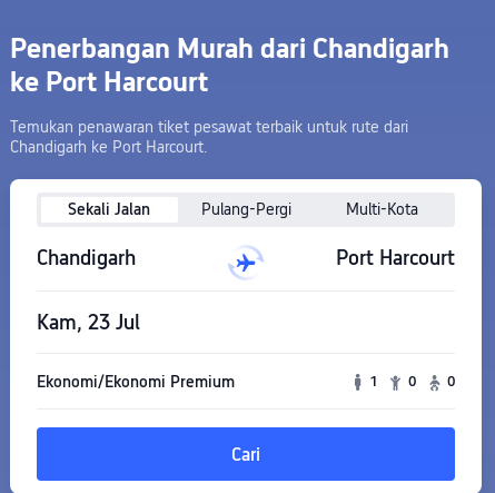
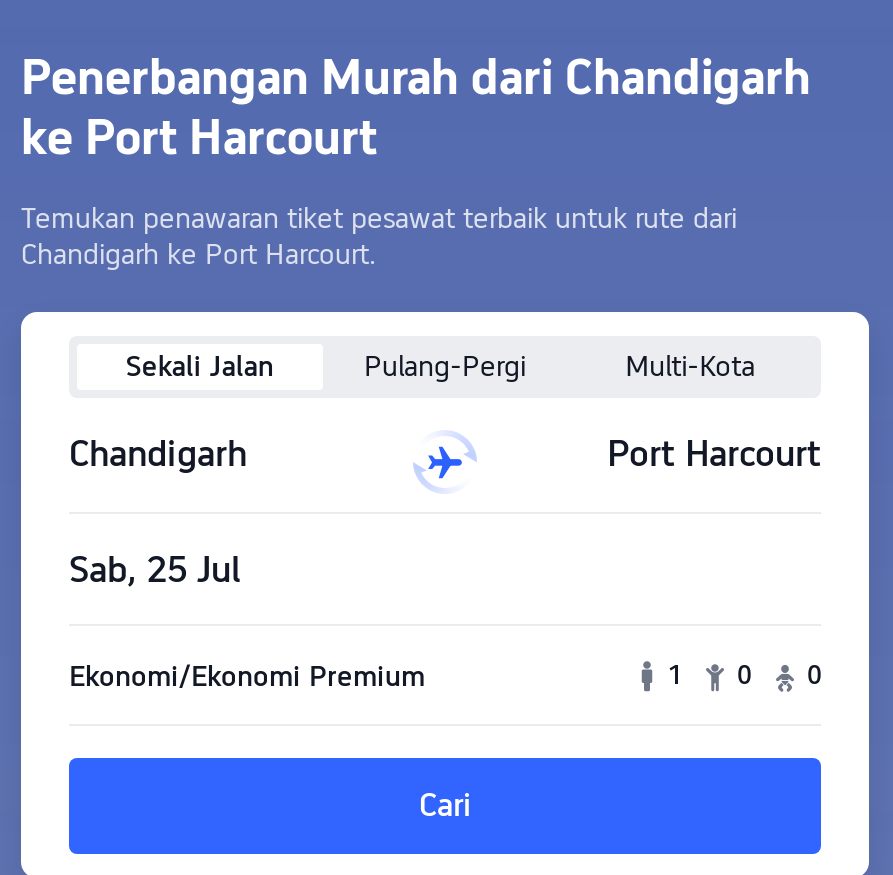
- Kam, 23 Jul
+ Sab, 25 Jul
